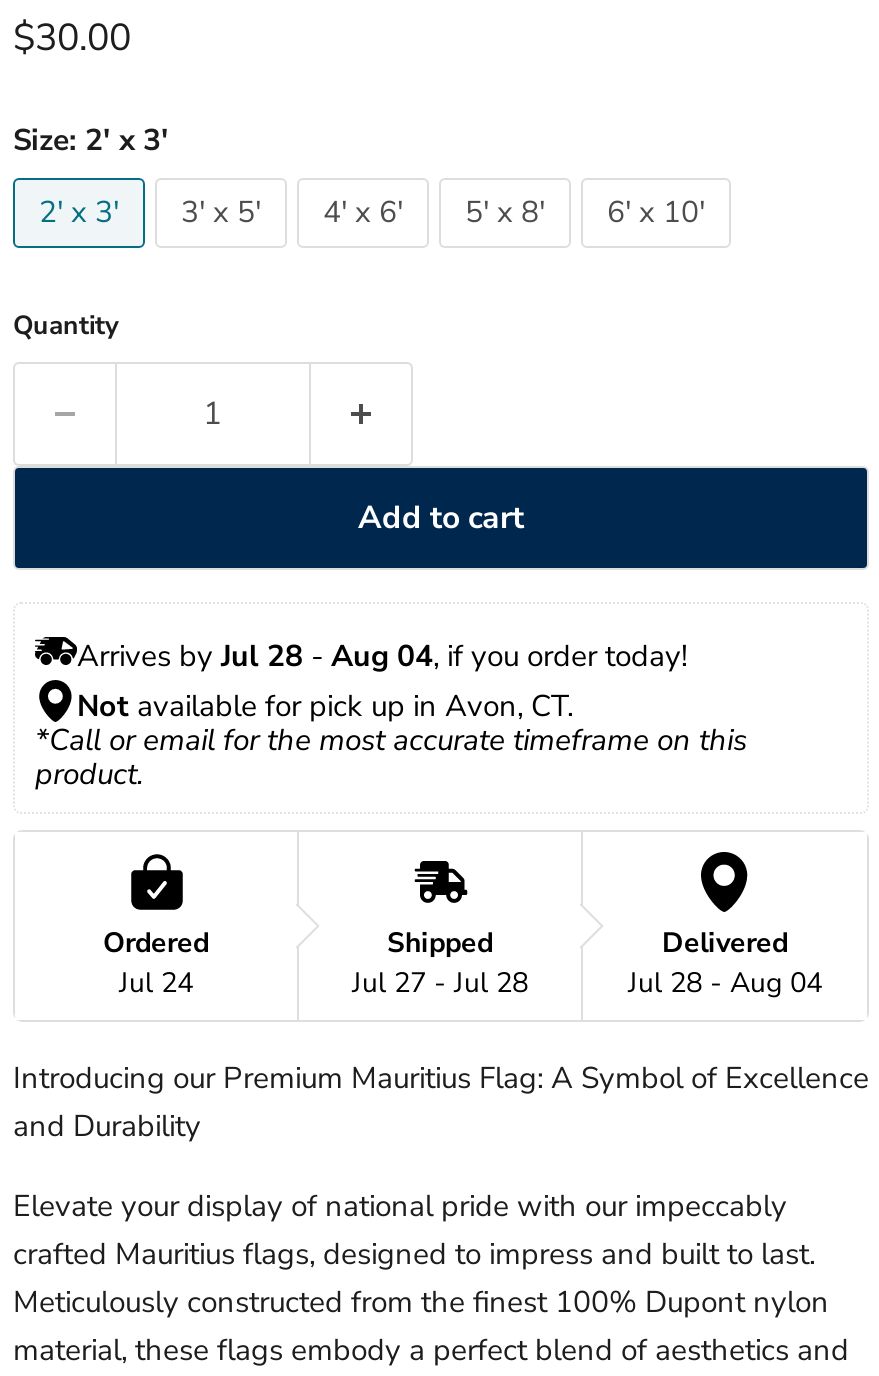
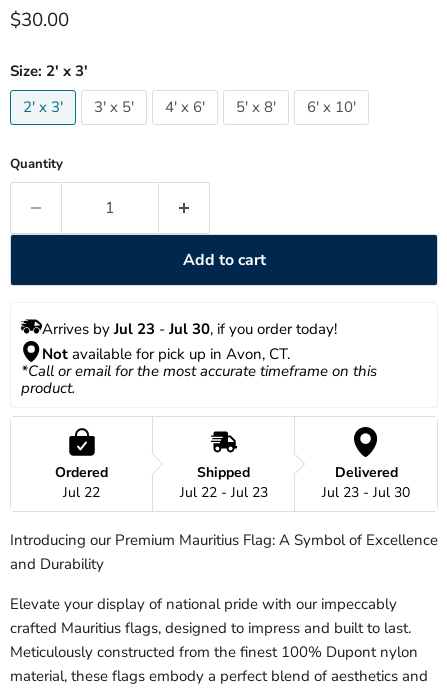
- Arrives by Jul 28 - Aug 04, if you order today!
+ Arrives by Jul 23 - Jul 30, if you order today!

- Jul 24
+ Jul 22

- Jul 27 - Jul 28
+ Jul 22 - Jul 23

- Jul 28 - Aug 04
+ Jul 23 - Jul 30
